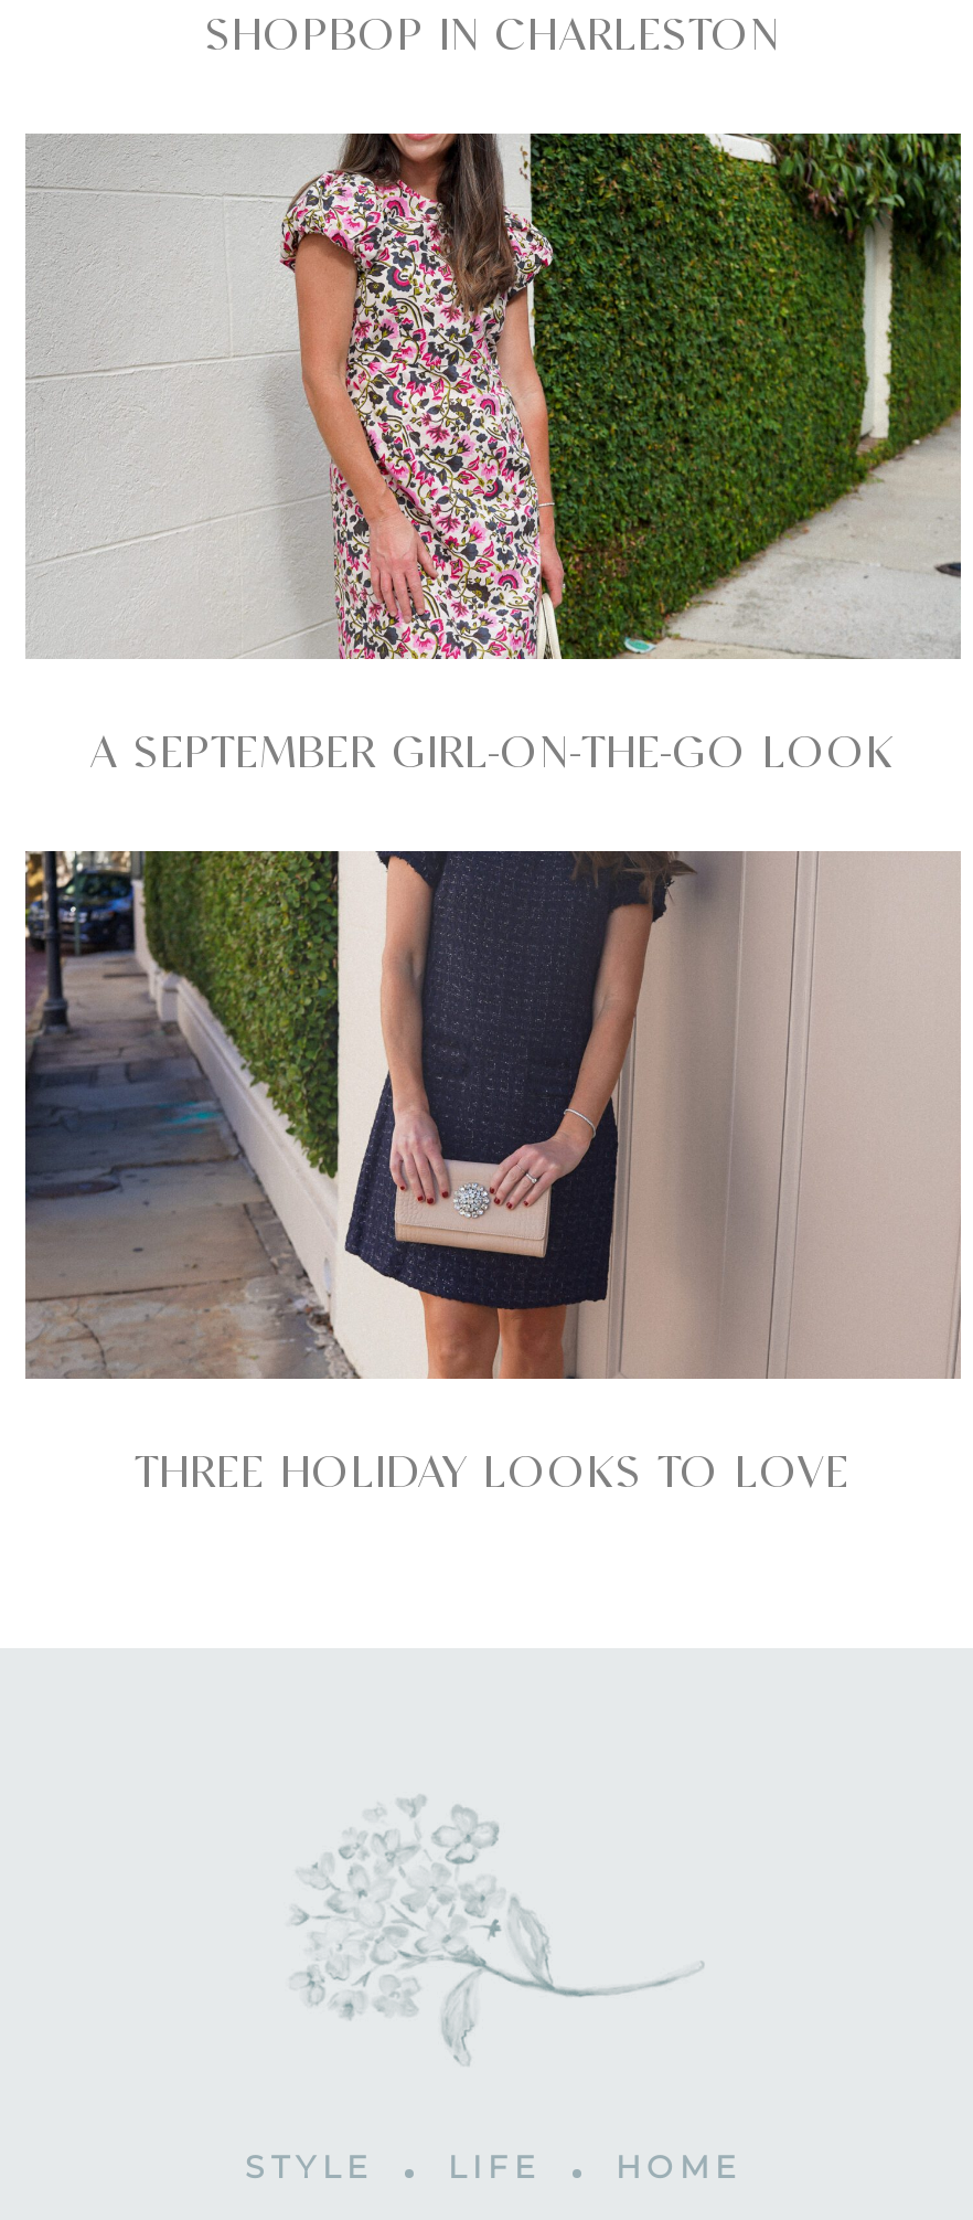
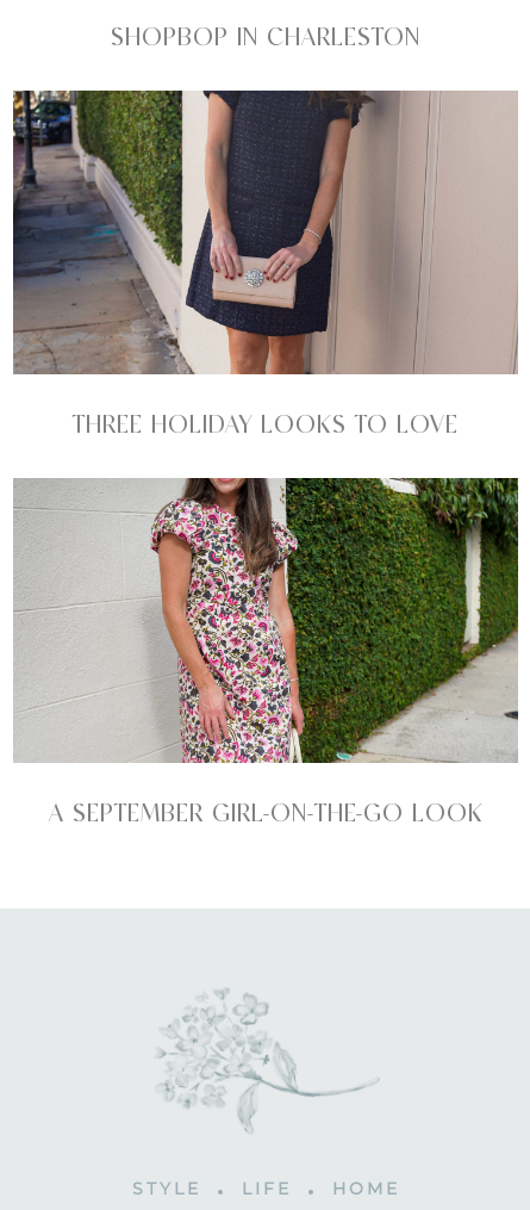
moved down: [image] | A SEPTEMBER GIRL-ON-THE-GO LOOK

moved up: [image] | THREE HOLIDAY LOOKS TO LOVE
